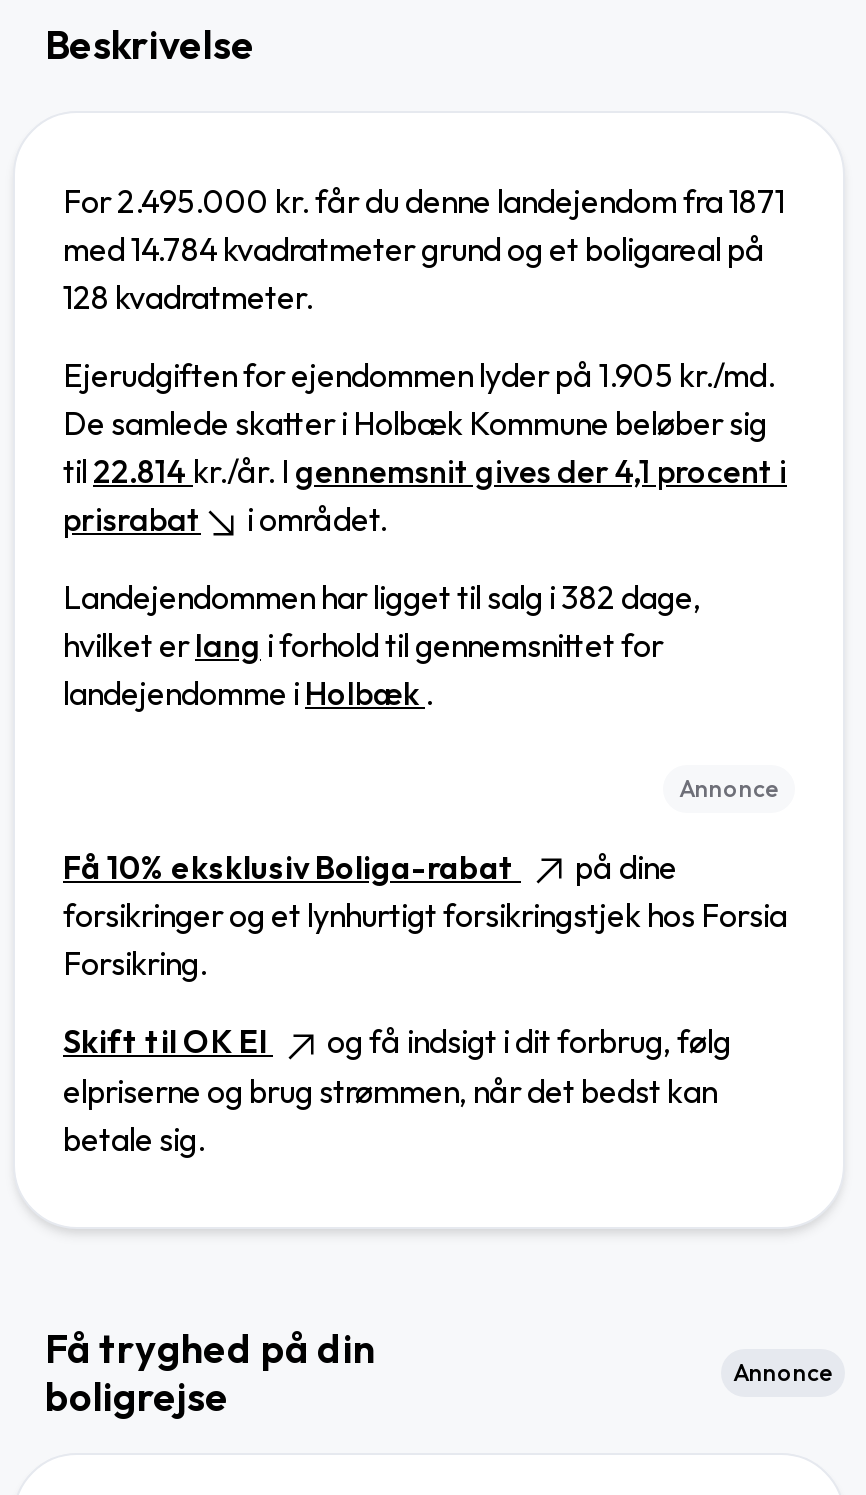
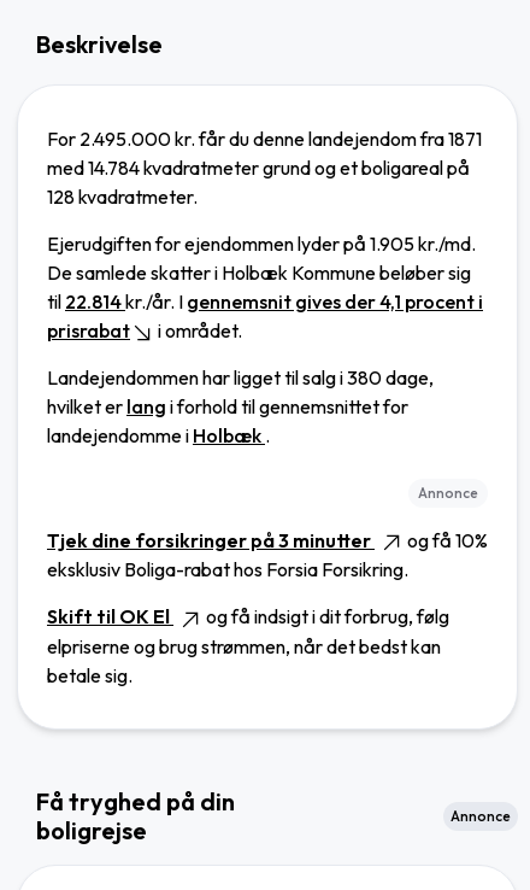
- Landejendommen har ligget til salg i 382 dage,
+ Landejendommen har ligget til salg i 380 dage,

- Få 10% eksklusiv Boliga-rabat
- på dine
- forsikringer og et lynhurtigt forsikringstjek hos Forsia
- Forsikring.
+ Tjek dine forsikringer på 3 minutter
+ og få 10%
+ eksklusiv Boliga-rabat hos Forsia Forsikring.
